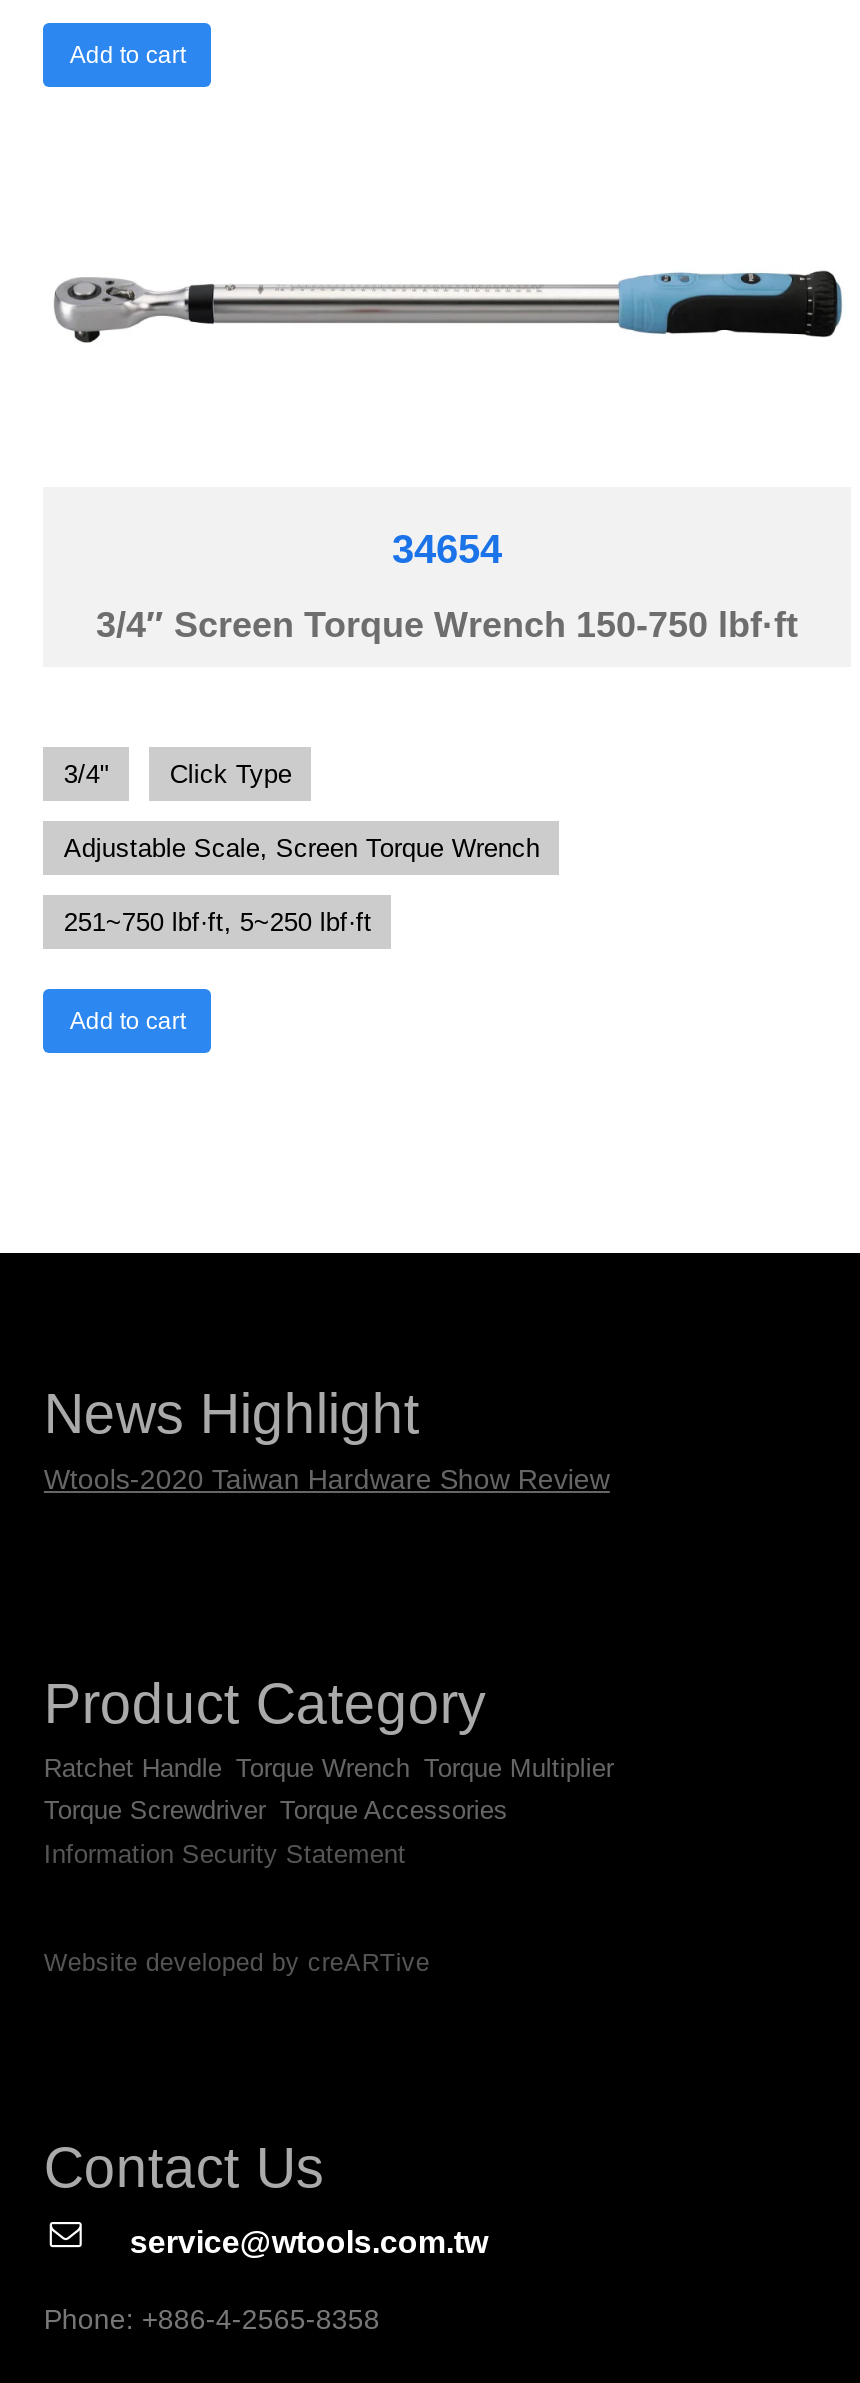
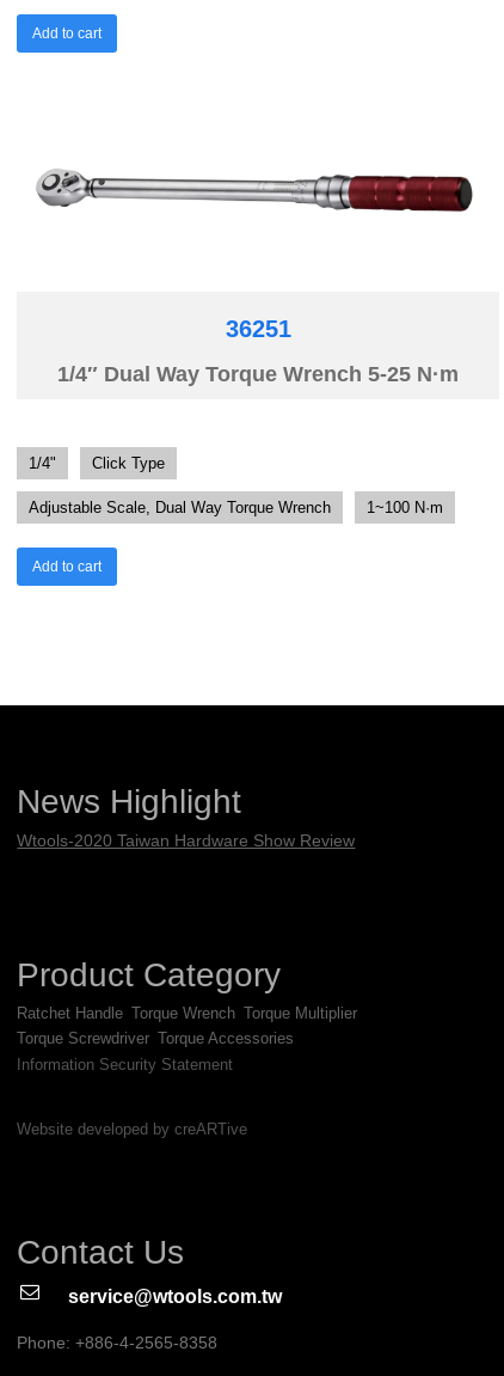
- [image]
+ [image]

- 34654
+ 36251

- 3/4″ Screen Torque Wrench 150-750 lbf·ft
+ 1/4″ Dual Way Torque Wrench 5-25 N·m

- 3/4"
+ 1/4"

- Adjustable Scale, Screen Torque Wrench
- 251~750 lbf·ft, 5~250 lbf·ft
+ Adjustable Scale, Dual Way Torque Wrench
+ 1~100 N·m
